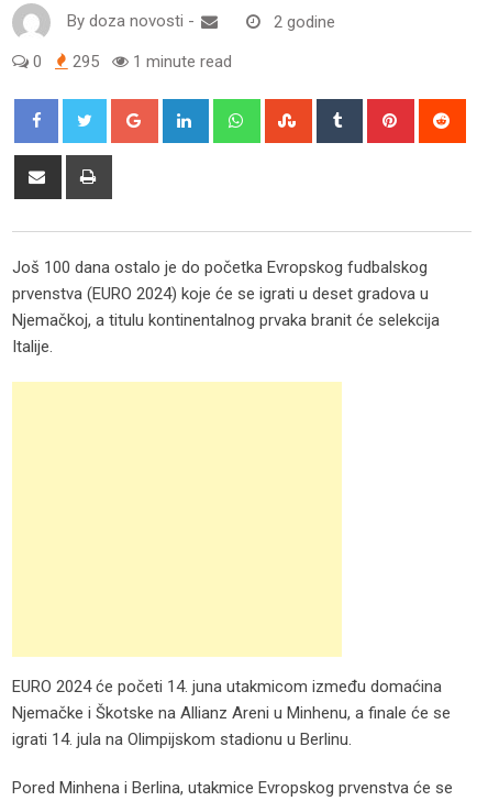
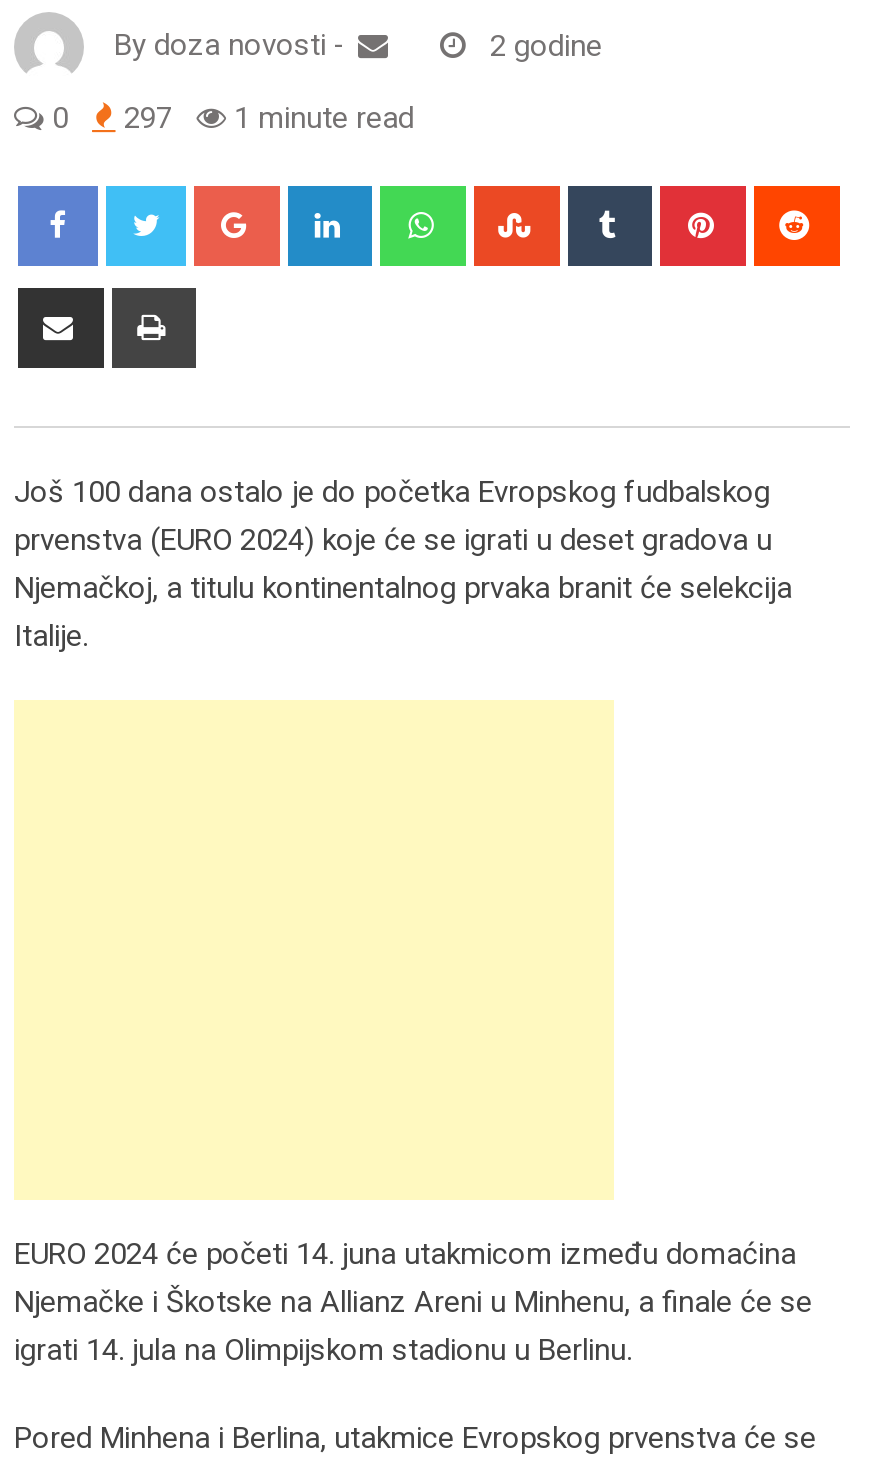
- 0 295 1 minute read
+ 0 297 1 minute read
